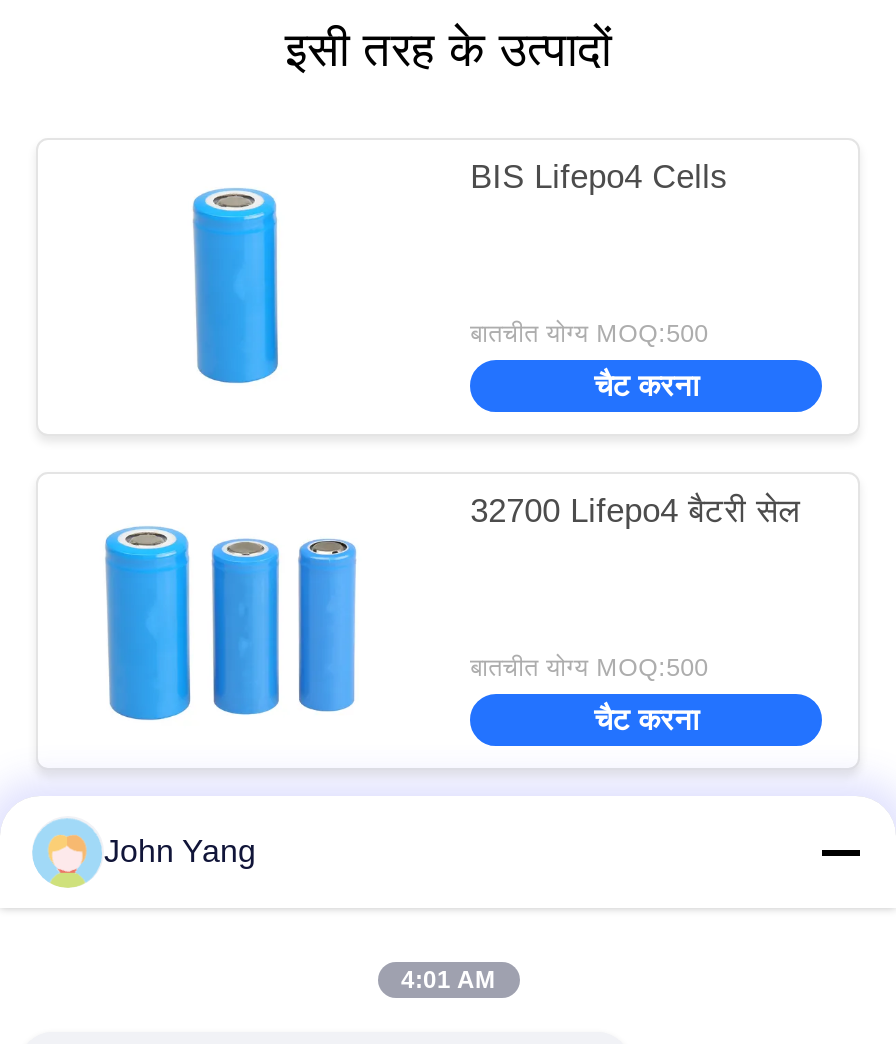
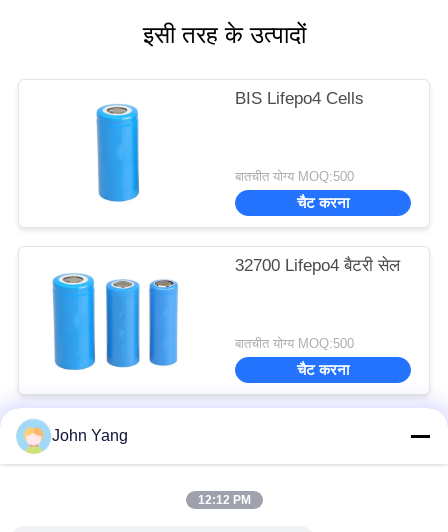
- 4:01 AM
+ 12:12 PM
